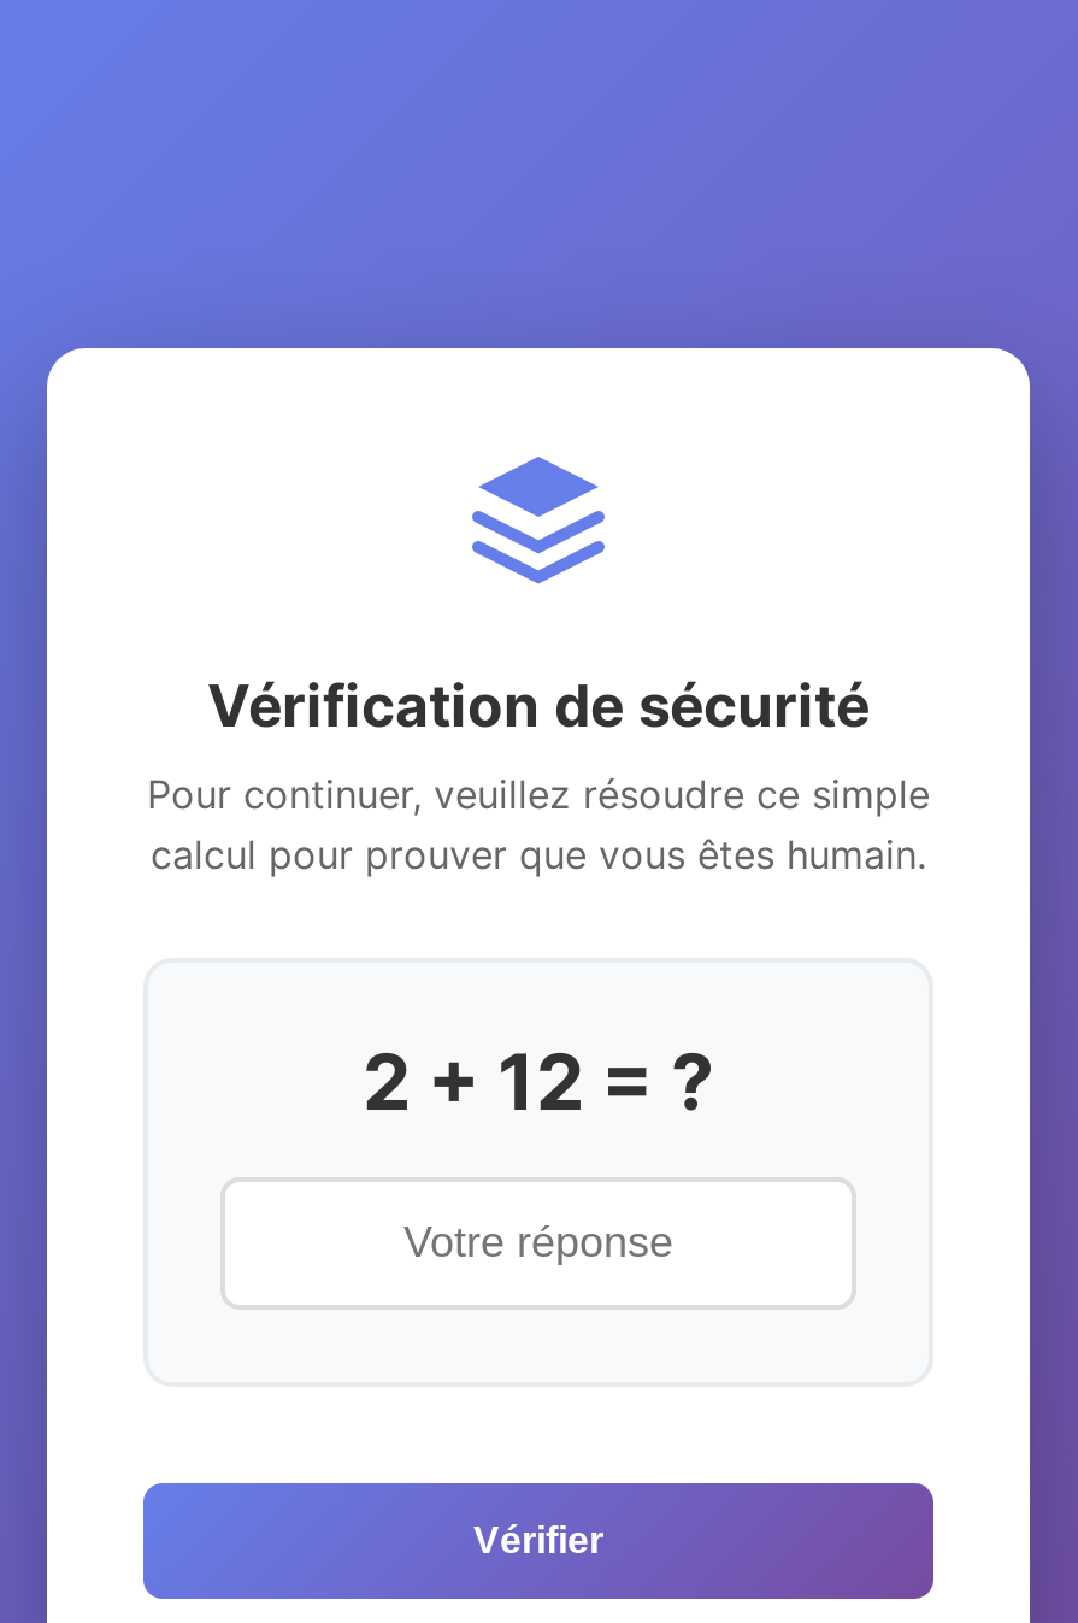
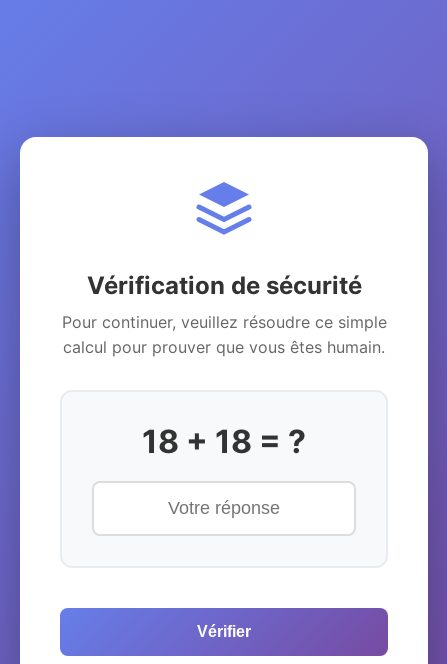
- 2 + 12 = ?
+ 18 + 18 = ?
